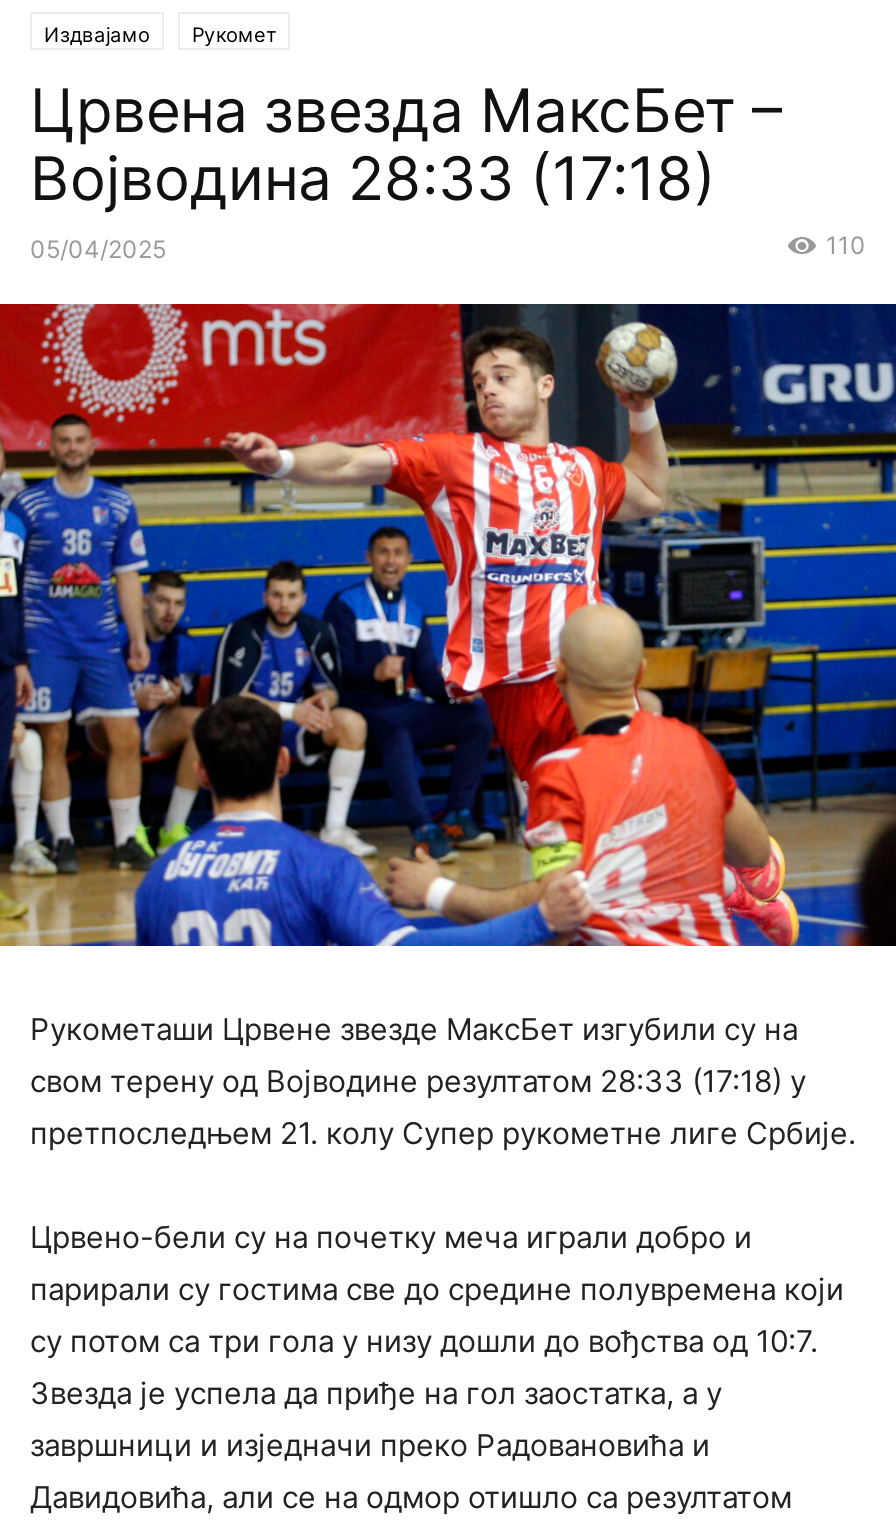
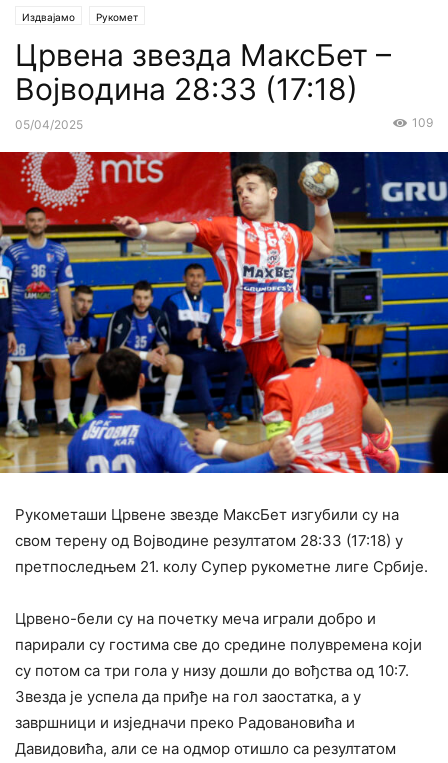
- 110
+ 109
